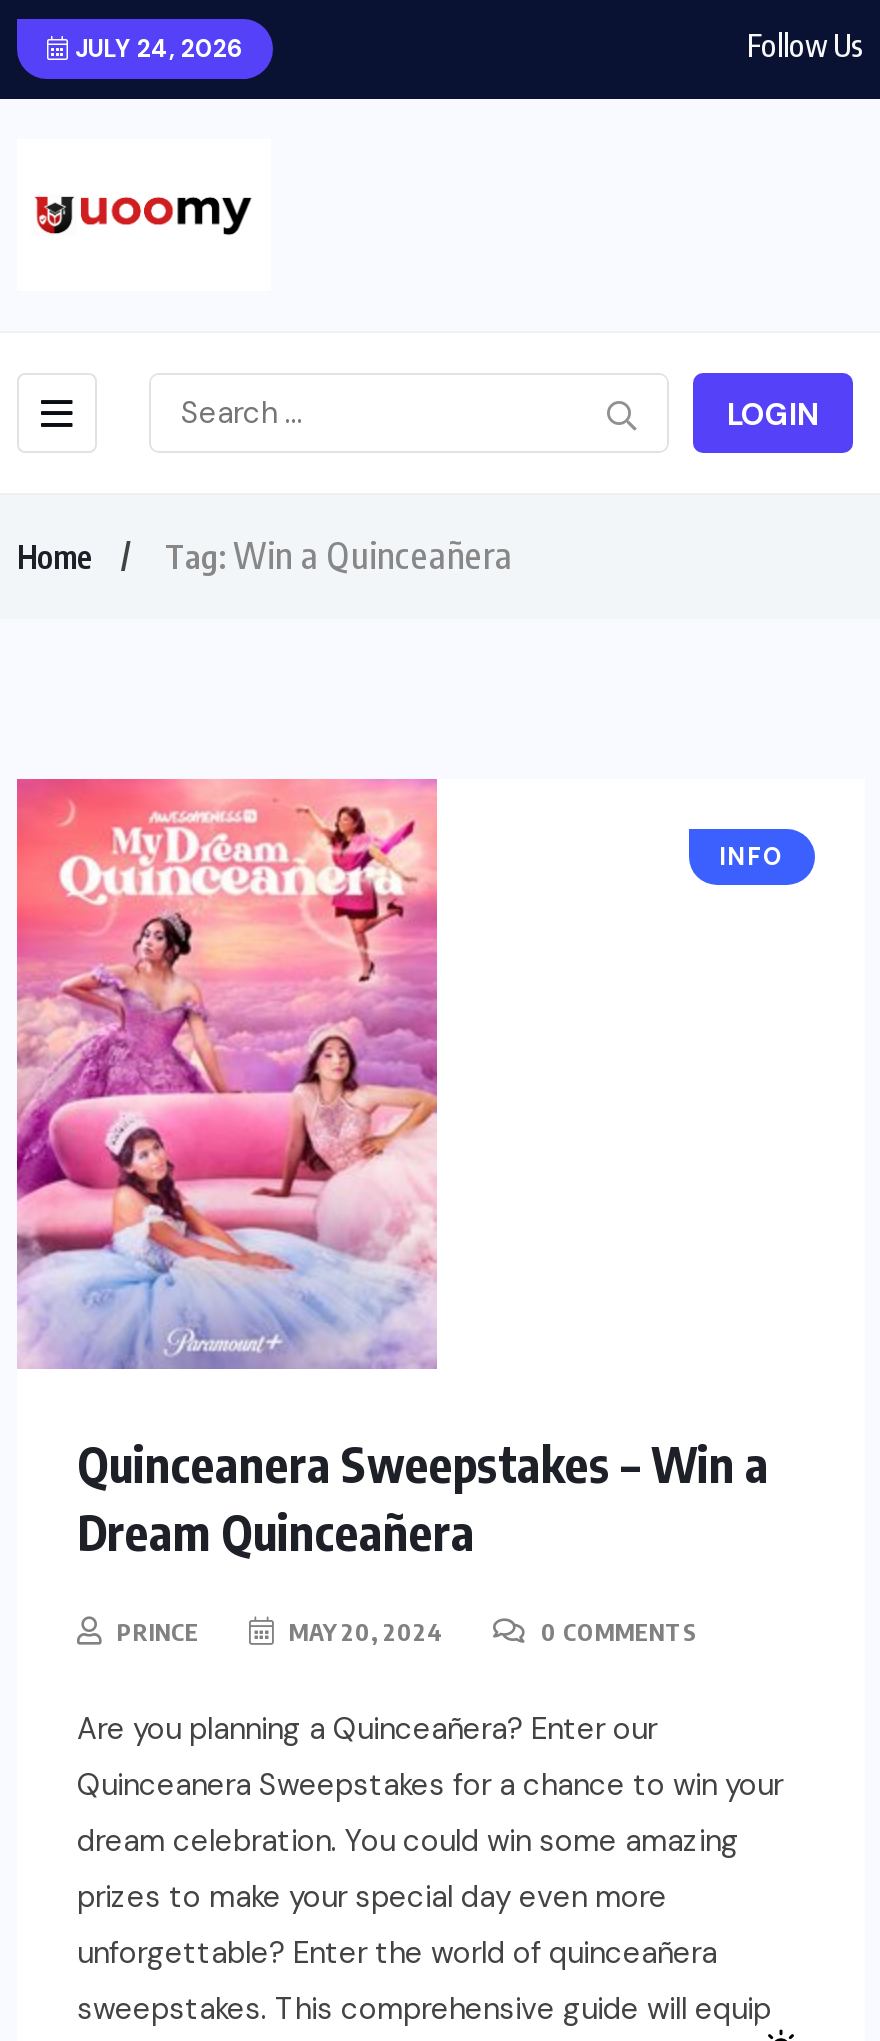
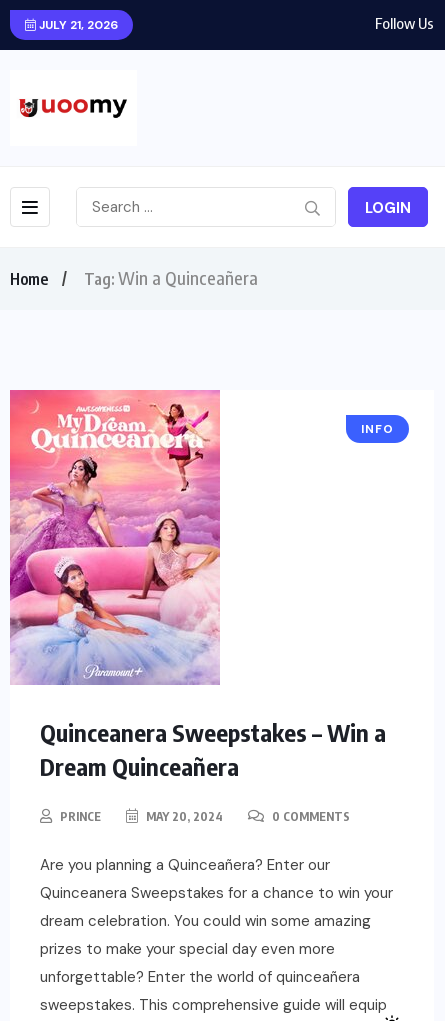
- JULY 24, 2026
+ JULY 21, 2026
